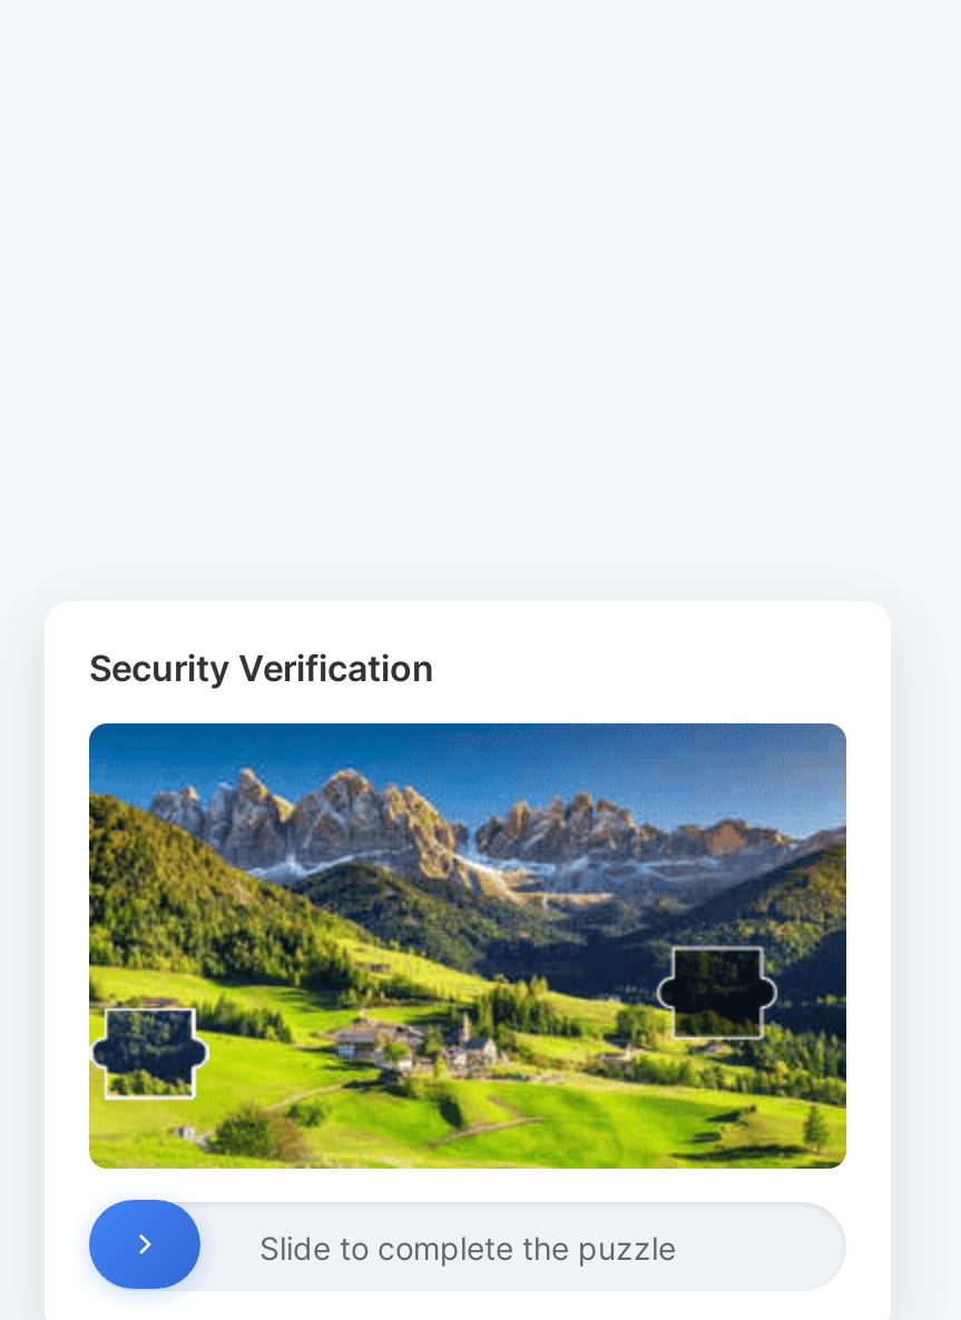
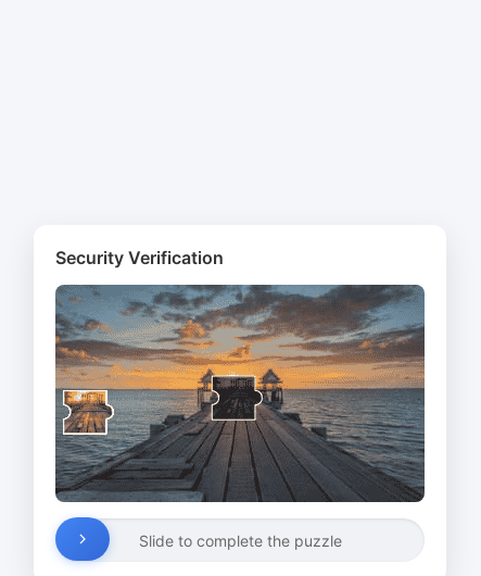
- [image]
+ [image]
